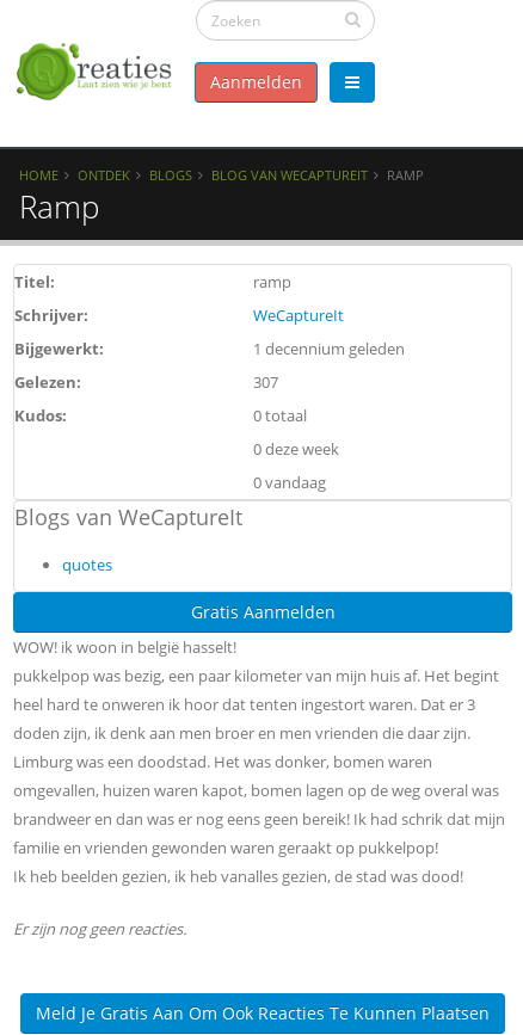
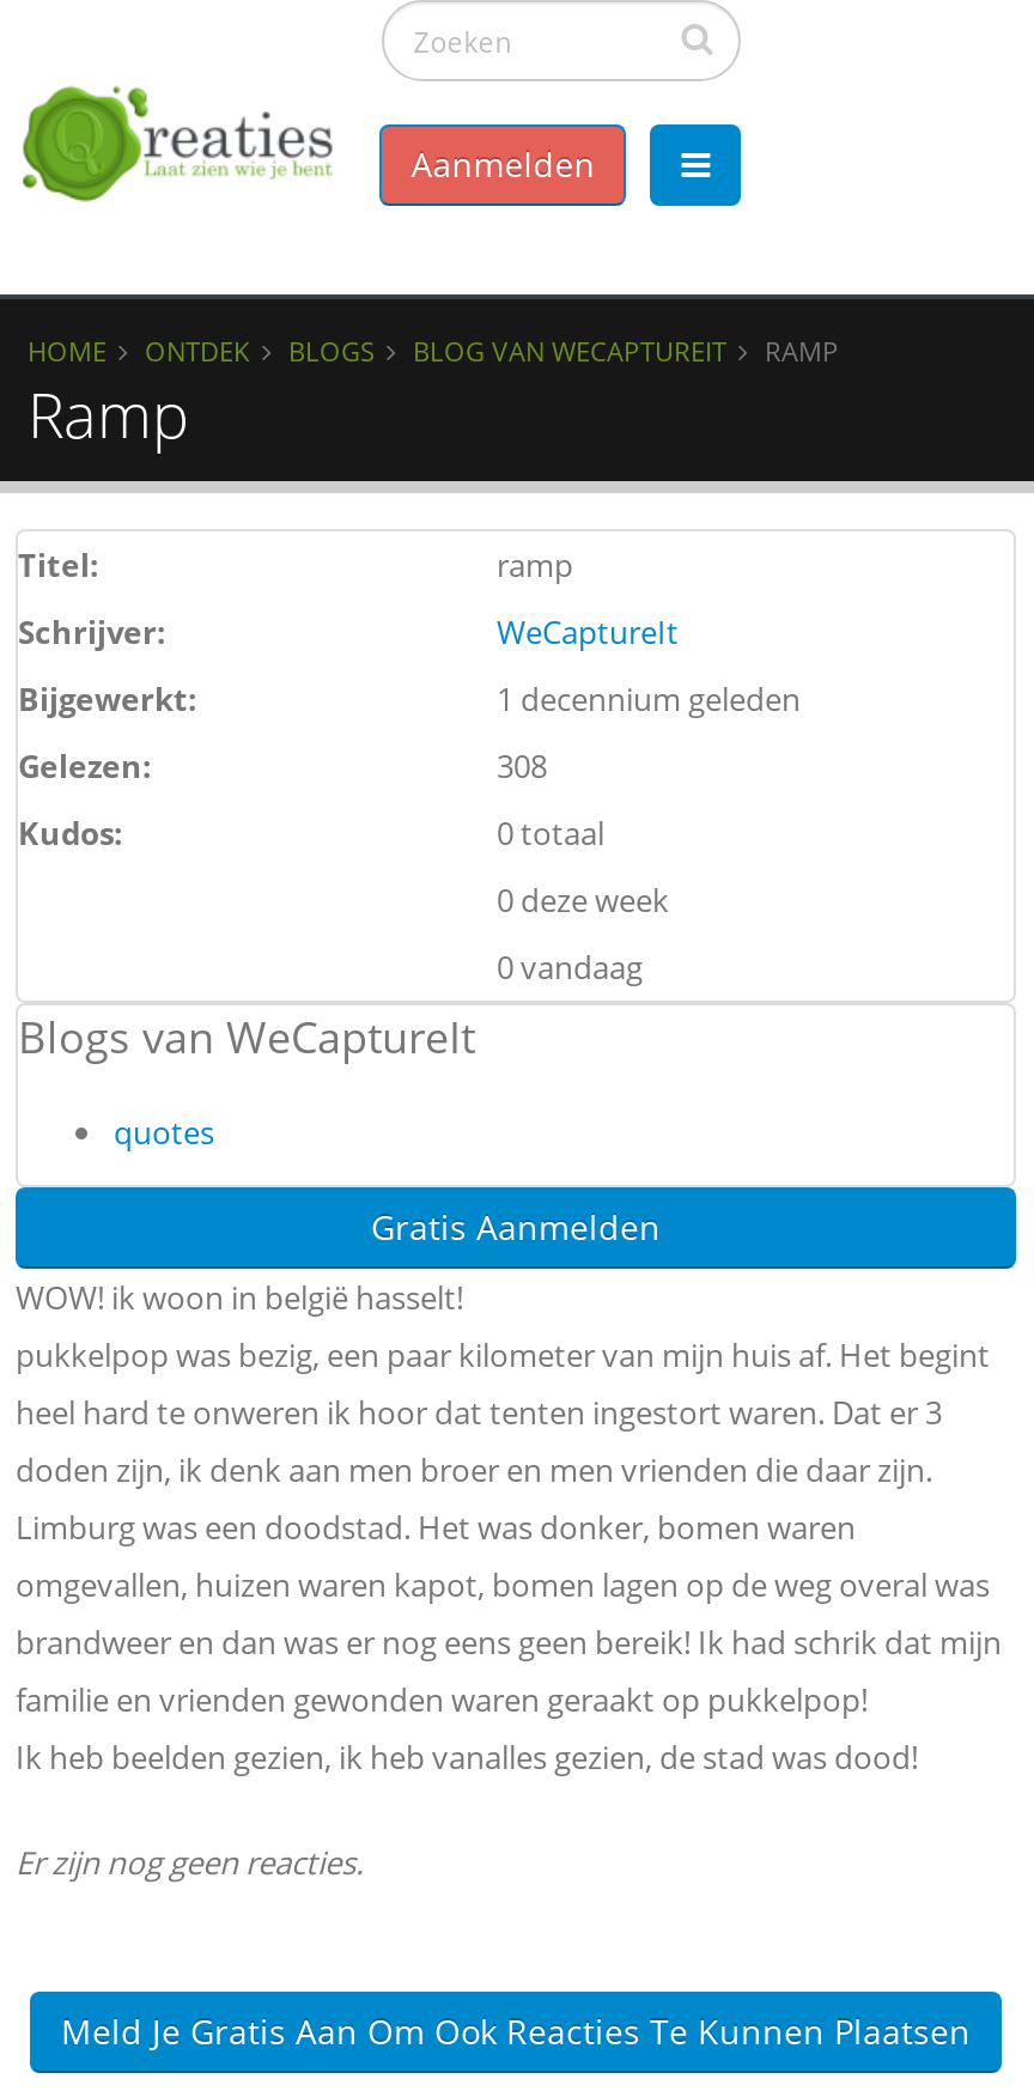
- 307
+ 308
